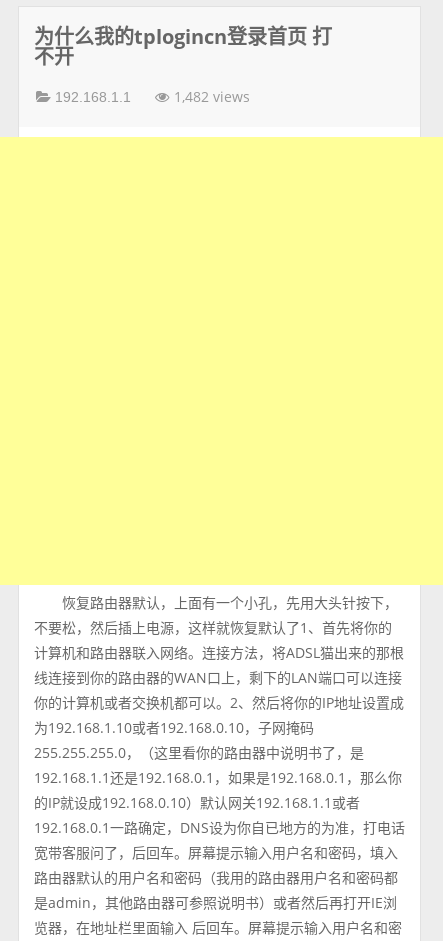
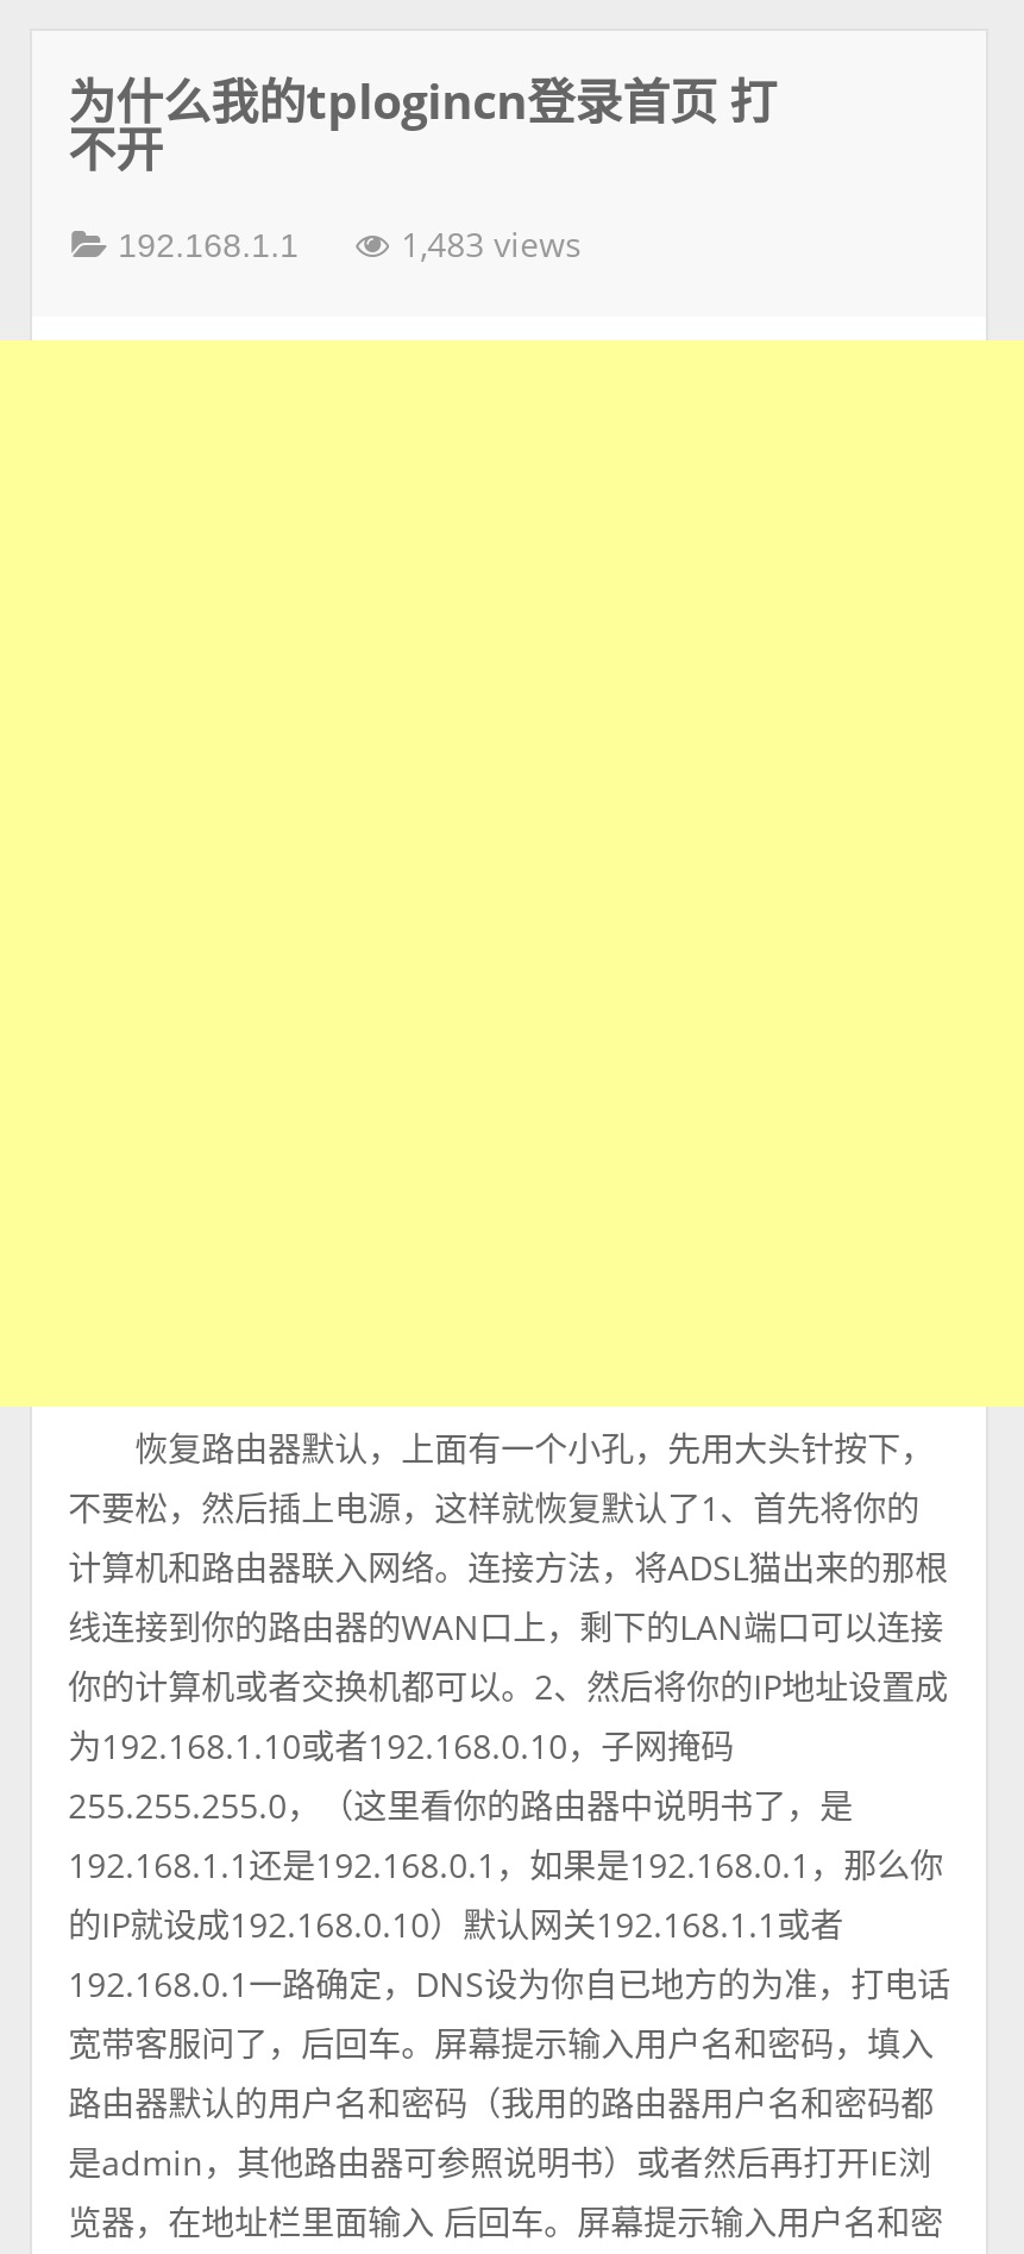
- 1,482 views
+ 1,483 views
